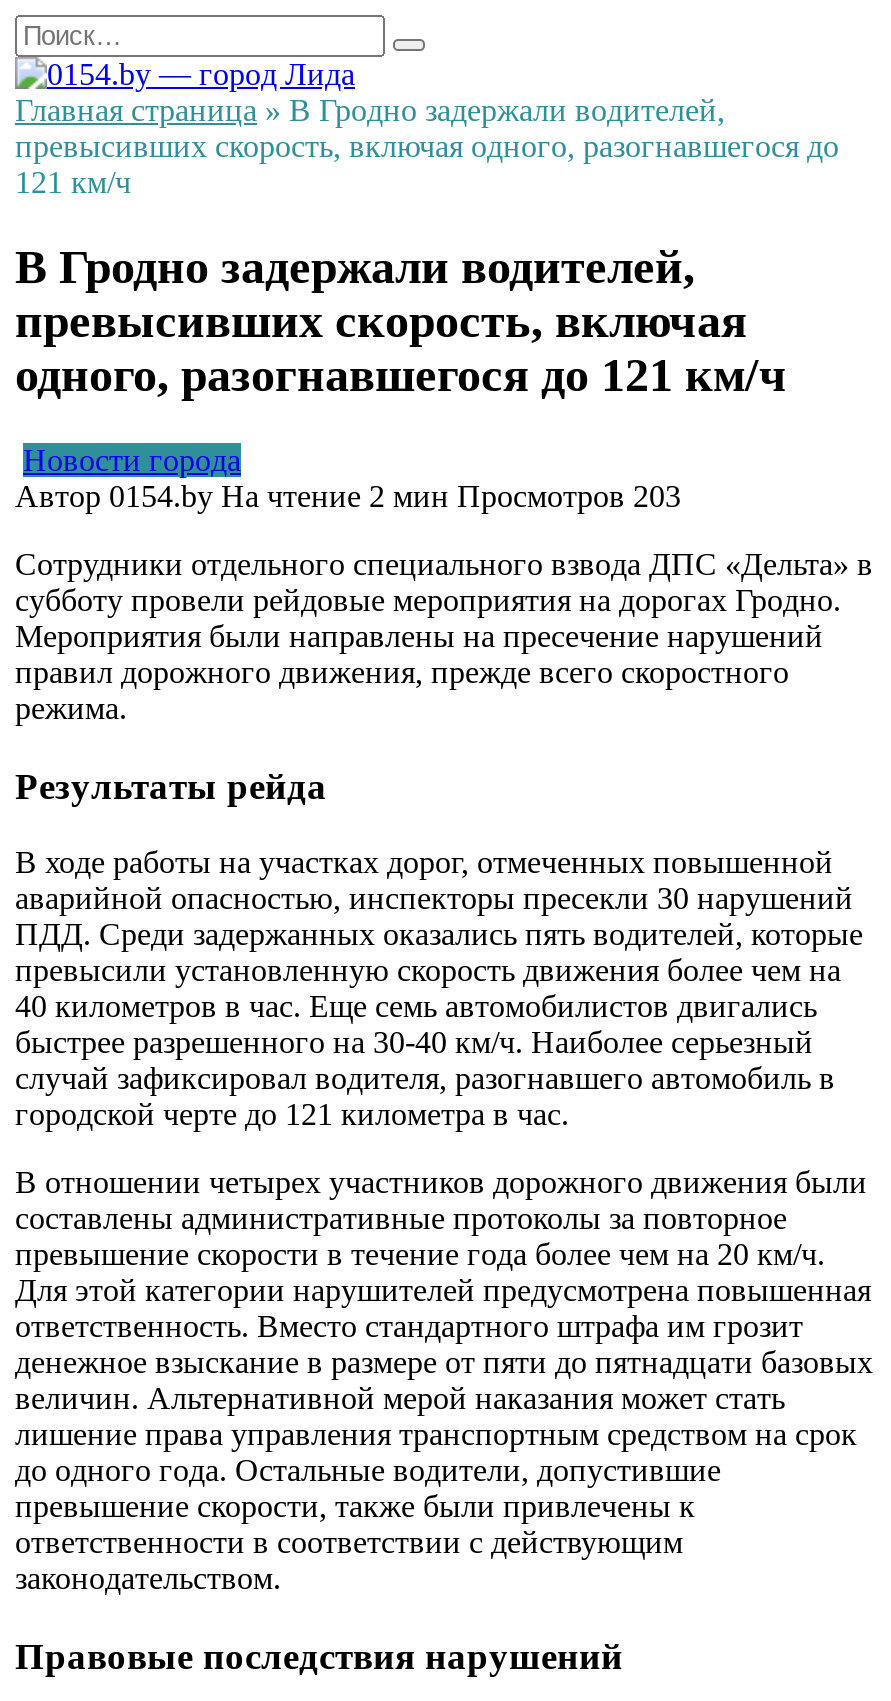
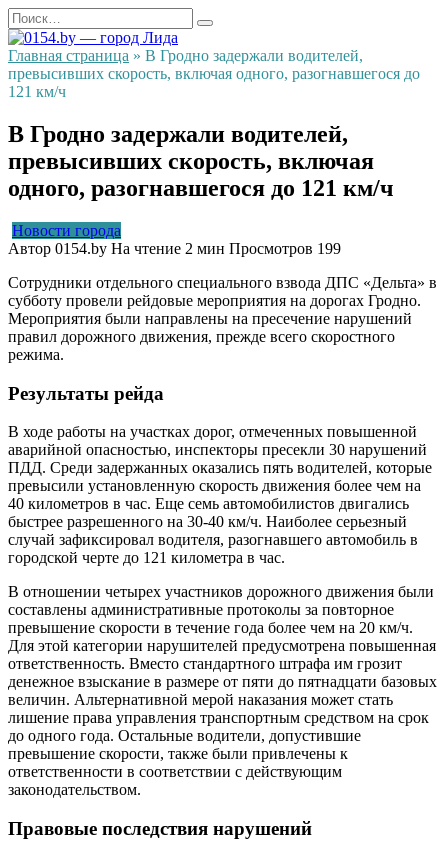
- Автор 0154.by На чтение 2 мин Просмотров 203
+ Автор 0154.by На чтение 2 мин Просмотров 199
